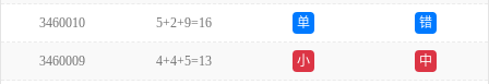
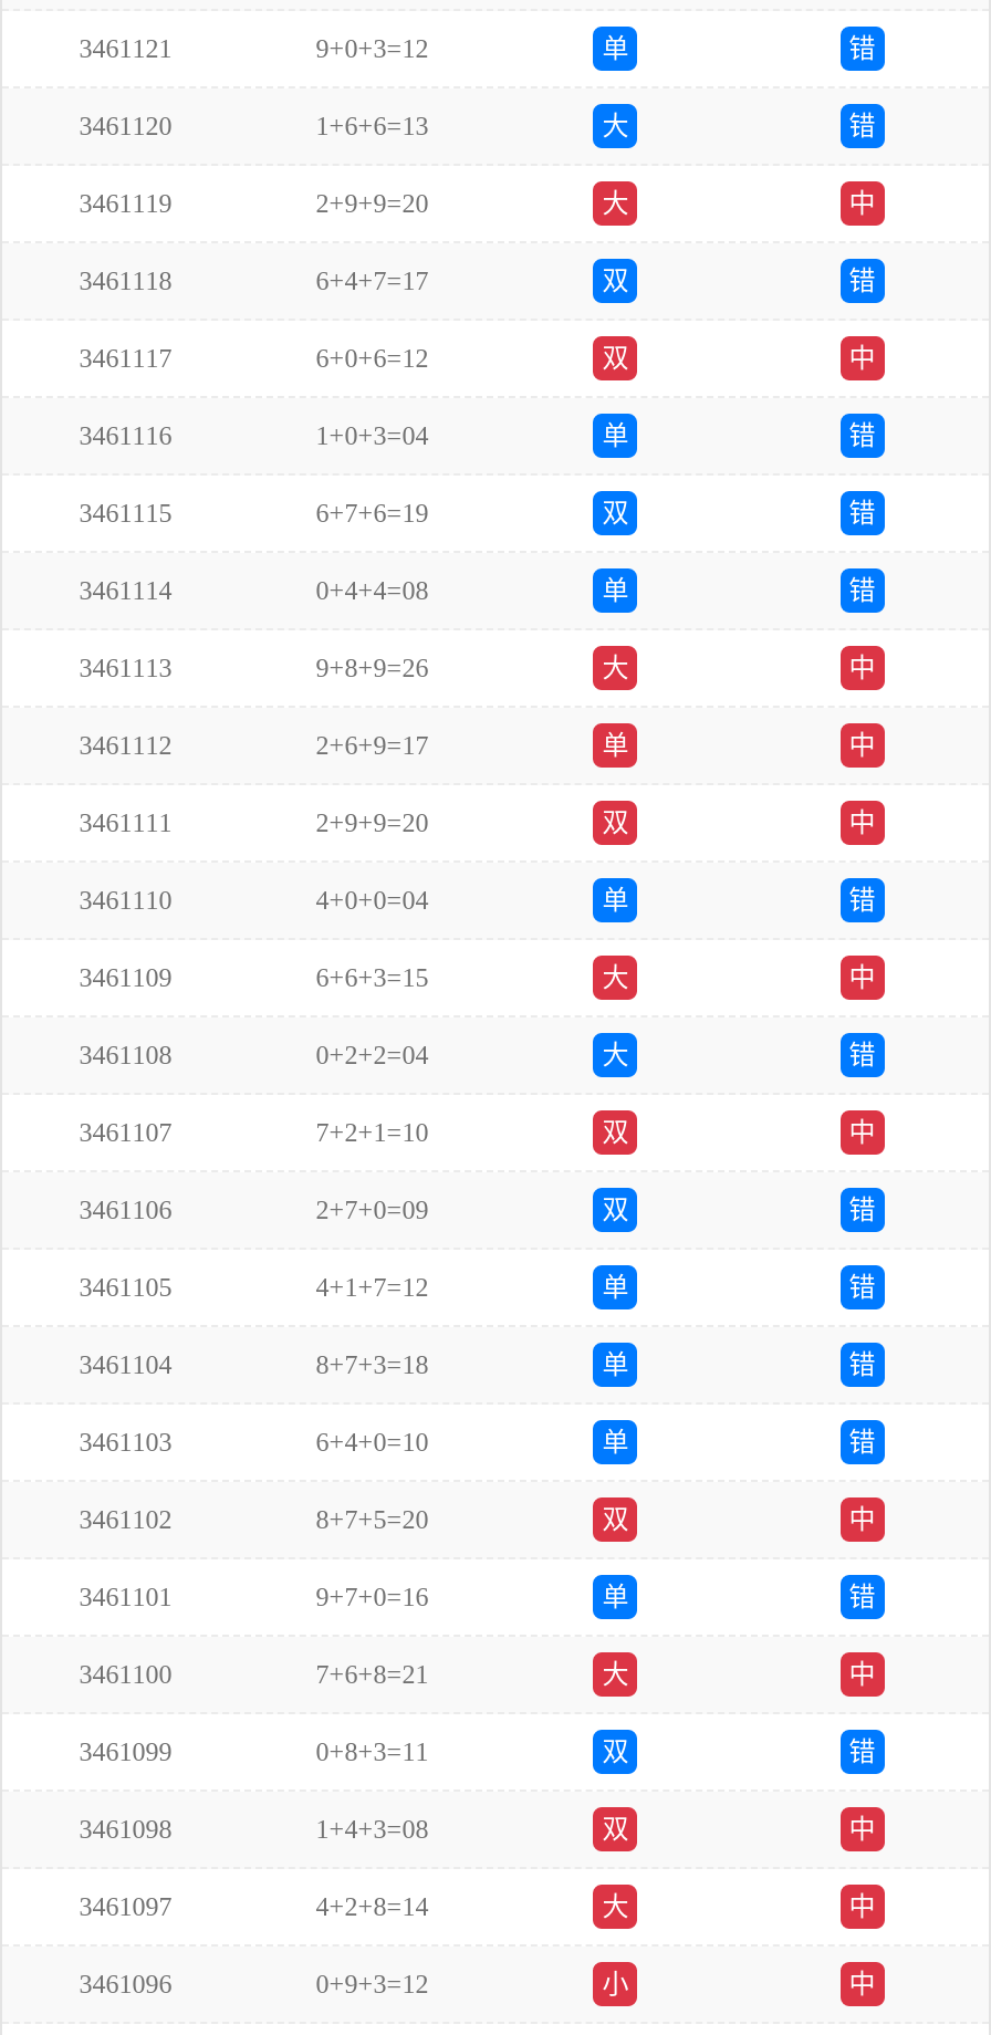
- 3460010
+ 3461121

- 5+2+9=16
+ 9+0+3=12

- 3460009
- 4+4+5=13
+ 3461120
+ 1+6+6=13
+ 大
+ 错
+ 3461119
+ 2+9+9=20
+ 大
+ 中
+ 3461118
+ 6+4+7=17
+ 双
+ 错
+ 3461117
+ 6+0+6=12
+ 双
+ 中
+ 3461116
+ 1+0+3=04
+ 单
+ 错
+ 3461115
+ 6+7+6=19
+ 双
+ 错
+ 3461114
+ 0+4+4=08
+ 单
+ 错
+ 3461113
+ 9+8+9=26
+ 大
+ 中
+ 3461112
+ 2+6+9=17
+ 单
+ 中
+ 3461111
+ 2+9+9=20
+ 双
+ 中
+ 3461110
+ 4+0+0=04
+ 单
+ 错
+ 3461109
+ 6+6+3=15
+ 大
+ 中
+ 3461108
+ 0+2+2=04
+ 大
+ 错
+ 3461107
+ 7+2+1=10
+ 双
+ 中
+ 3461106
+ 2+7+0=09
+ 双
+ 错
+ 3461105
+ 4+1+7=12
+ 单
+ 错
+ 3461104
+ 8+7+3=18
+ 单
+ 错
+ 3461103
+ 6+4+0=10
+ 单
+ 错
+ 3461102
+ 8+7+5=20
+ 双
+ 中
+ 3461101
+ 9+7+0=16
+ 单
+ 错
+ 3461100
+ 7+6+8=21
+ 大
+ 中
+ 3461099
+ 0+8+3=11
+ 双
+ 错
+ 3461098
+ 1+4+3=08
+ 双
+ 中
+ 3461097
+ 4+2+8=14
+ 大
+ 中
+ 3461096
+ 0+9+3=12
